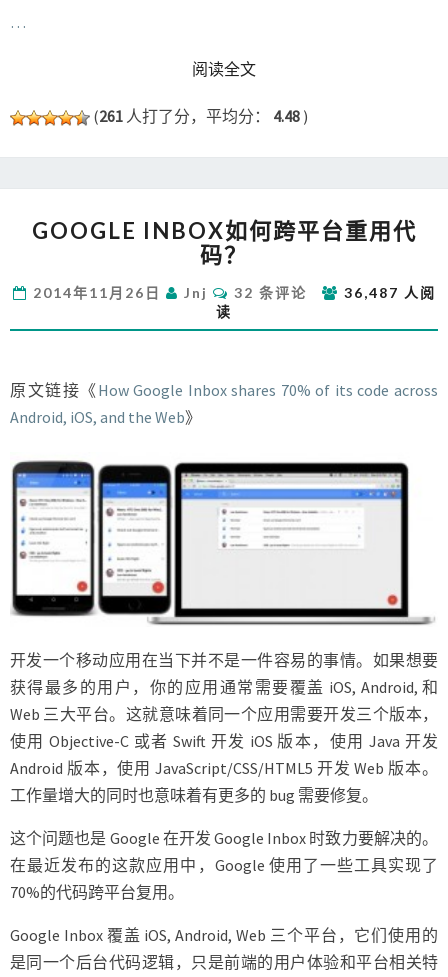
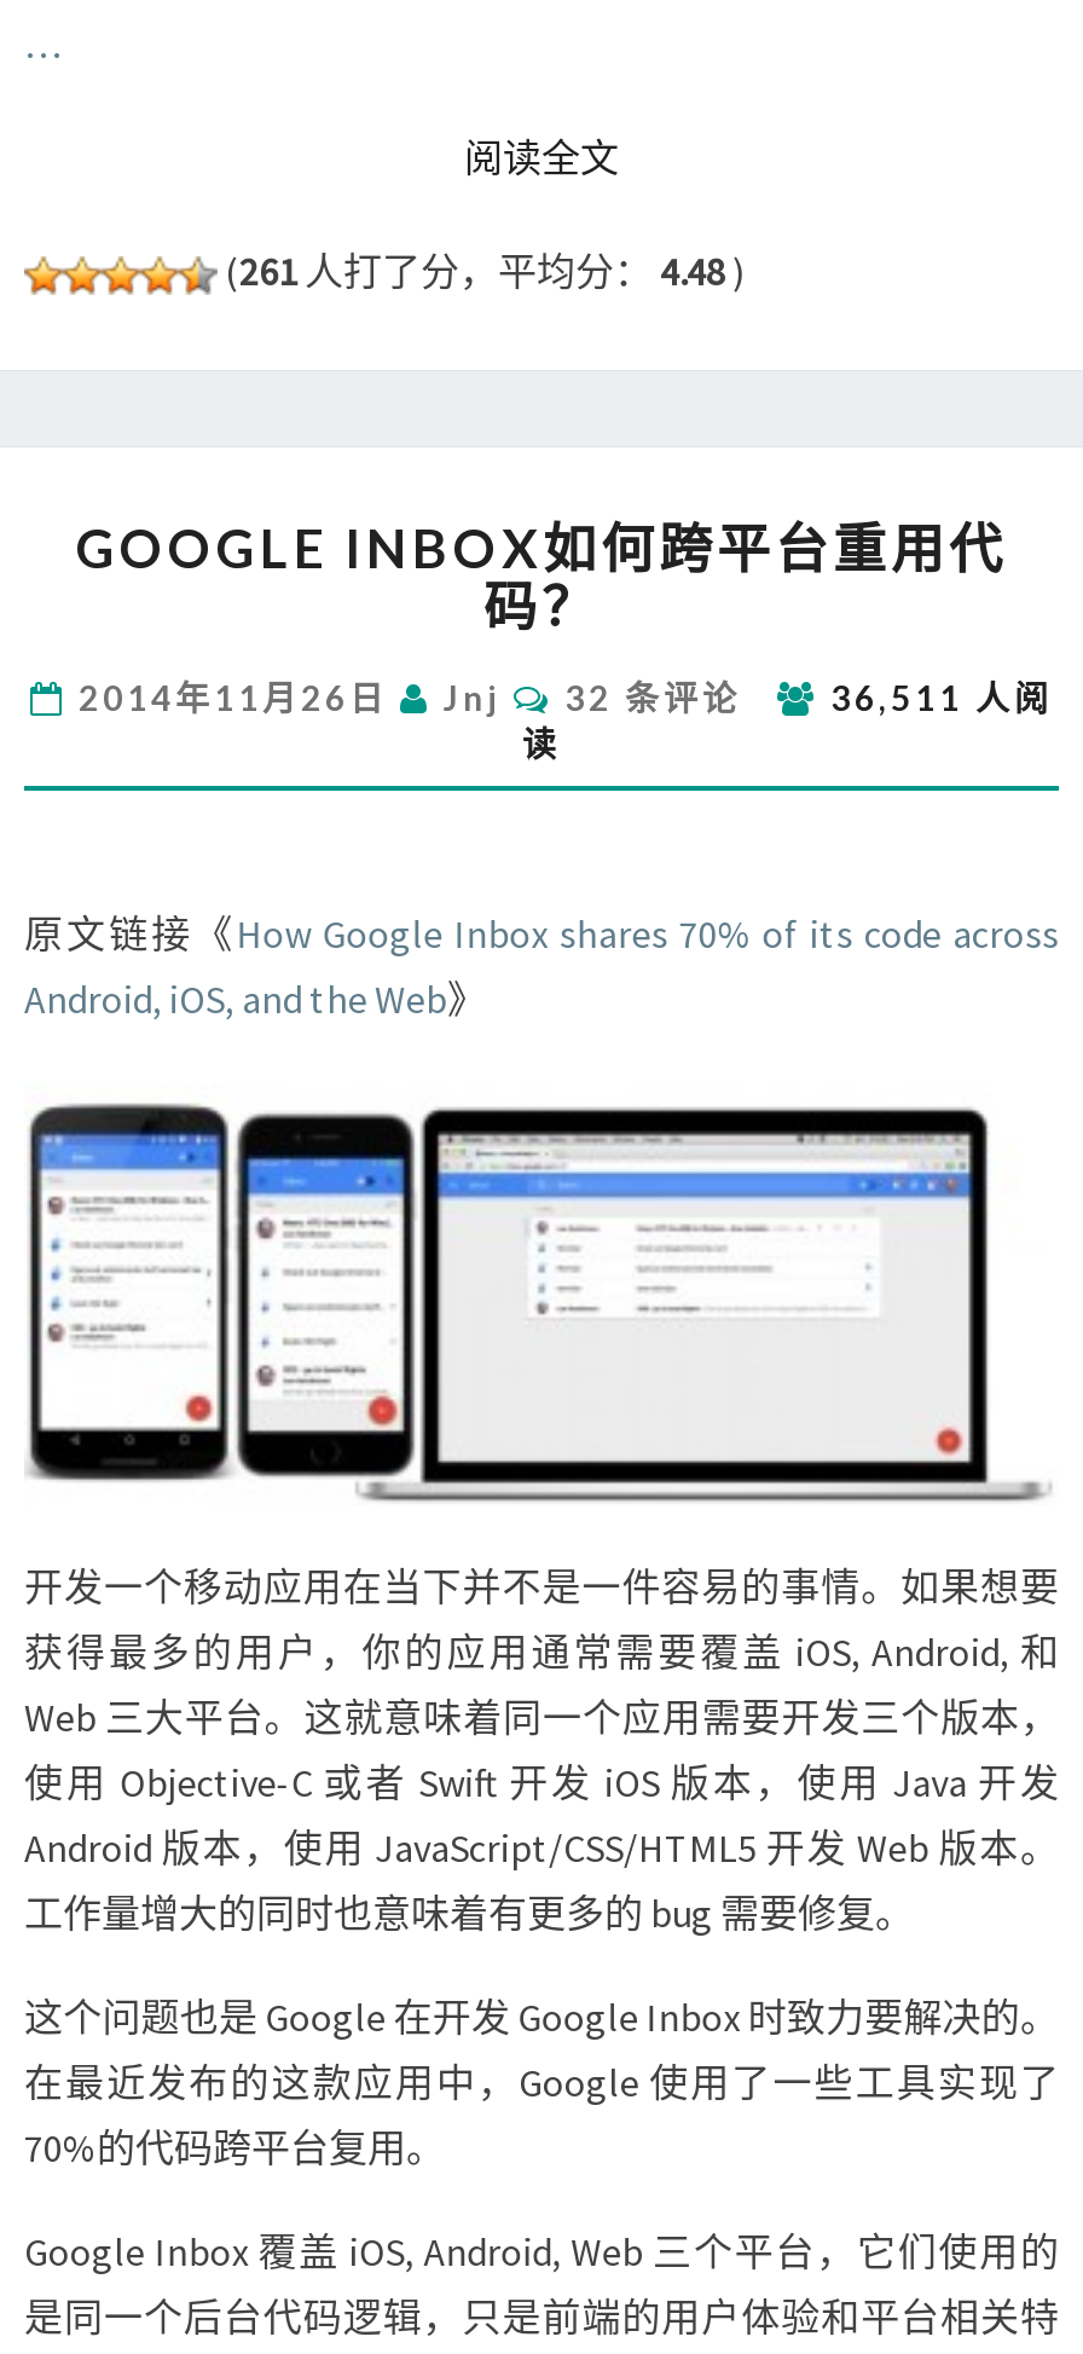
- 36,487 人阅
+ 36,511 人阅
